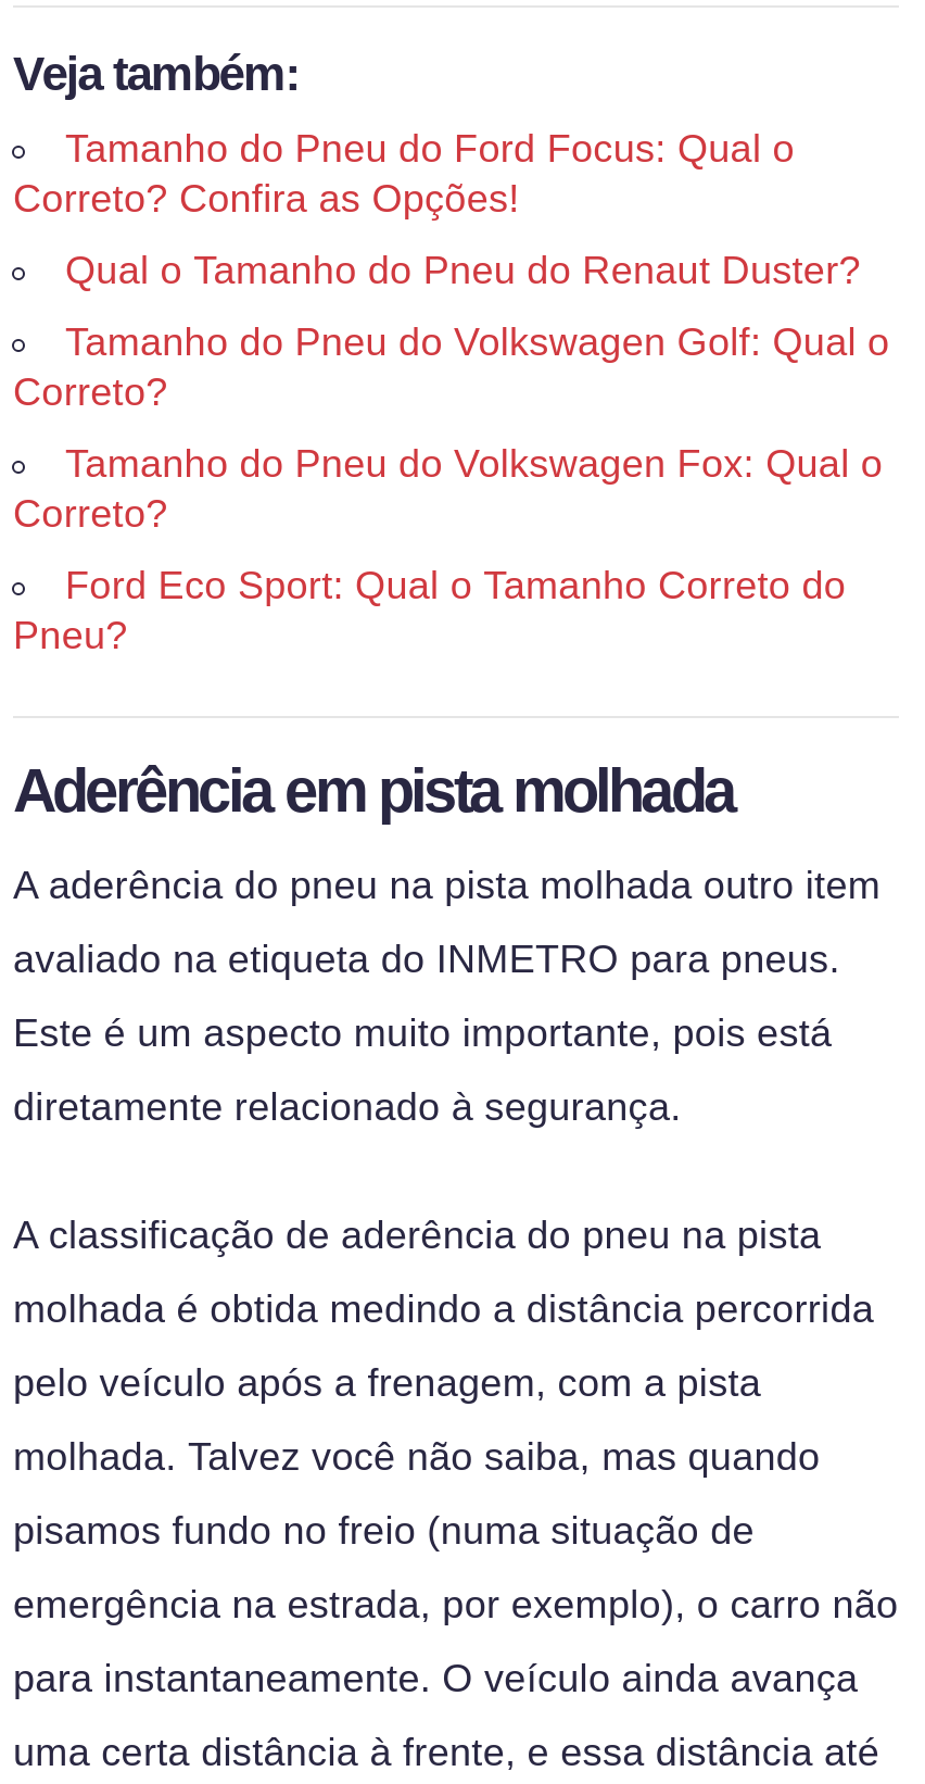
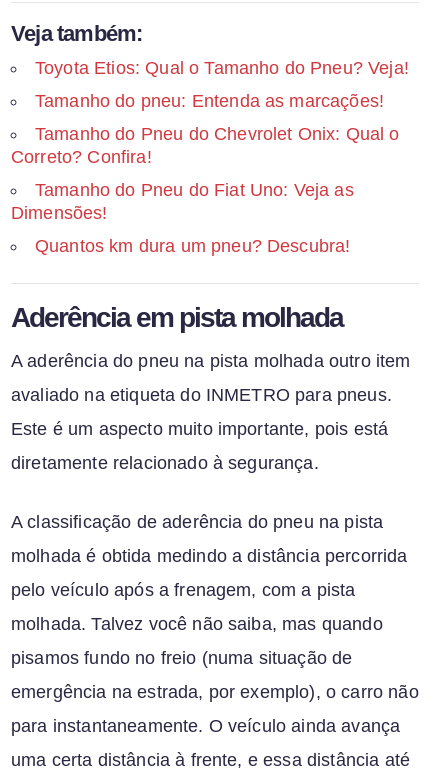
- Tamanho do Pneu do Ford Focus: Qual o
- Correto? Confira as Opções!
+ Toyota Etios: Qual o Tamanho do Pneu? Veja!

- Qual o Tamanho do Pneu do Renaut Duster?
+ Tamanho do pneu: Entenda as marcações!

- Tamanho do Pneu do Volkswagen Golf: Qual o
- Correto?
+ Tamanho do Pneu do Chevrolet Onix: Qual o
+ Correto? Confira!

- Tamanho do Pneu do Volkswagen Fox: Qual o
- Correto?
+ Tamanho do Pneu do Fiat Uno: Veja as
+ Dimensões!

- Ford Eco Sport: Qual o Tamanho Correto do
- Pneu?
+ Quantos km dura um pneu? Descubra!
